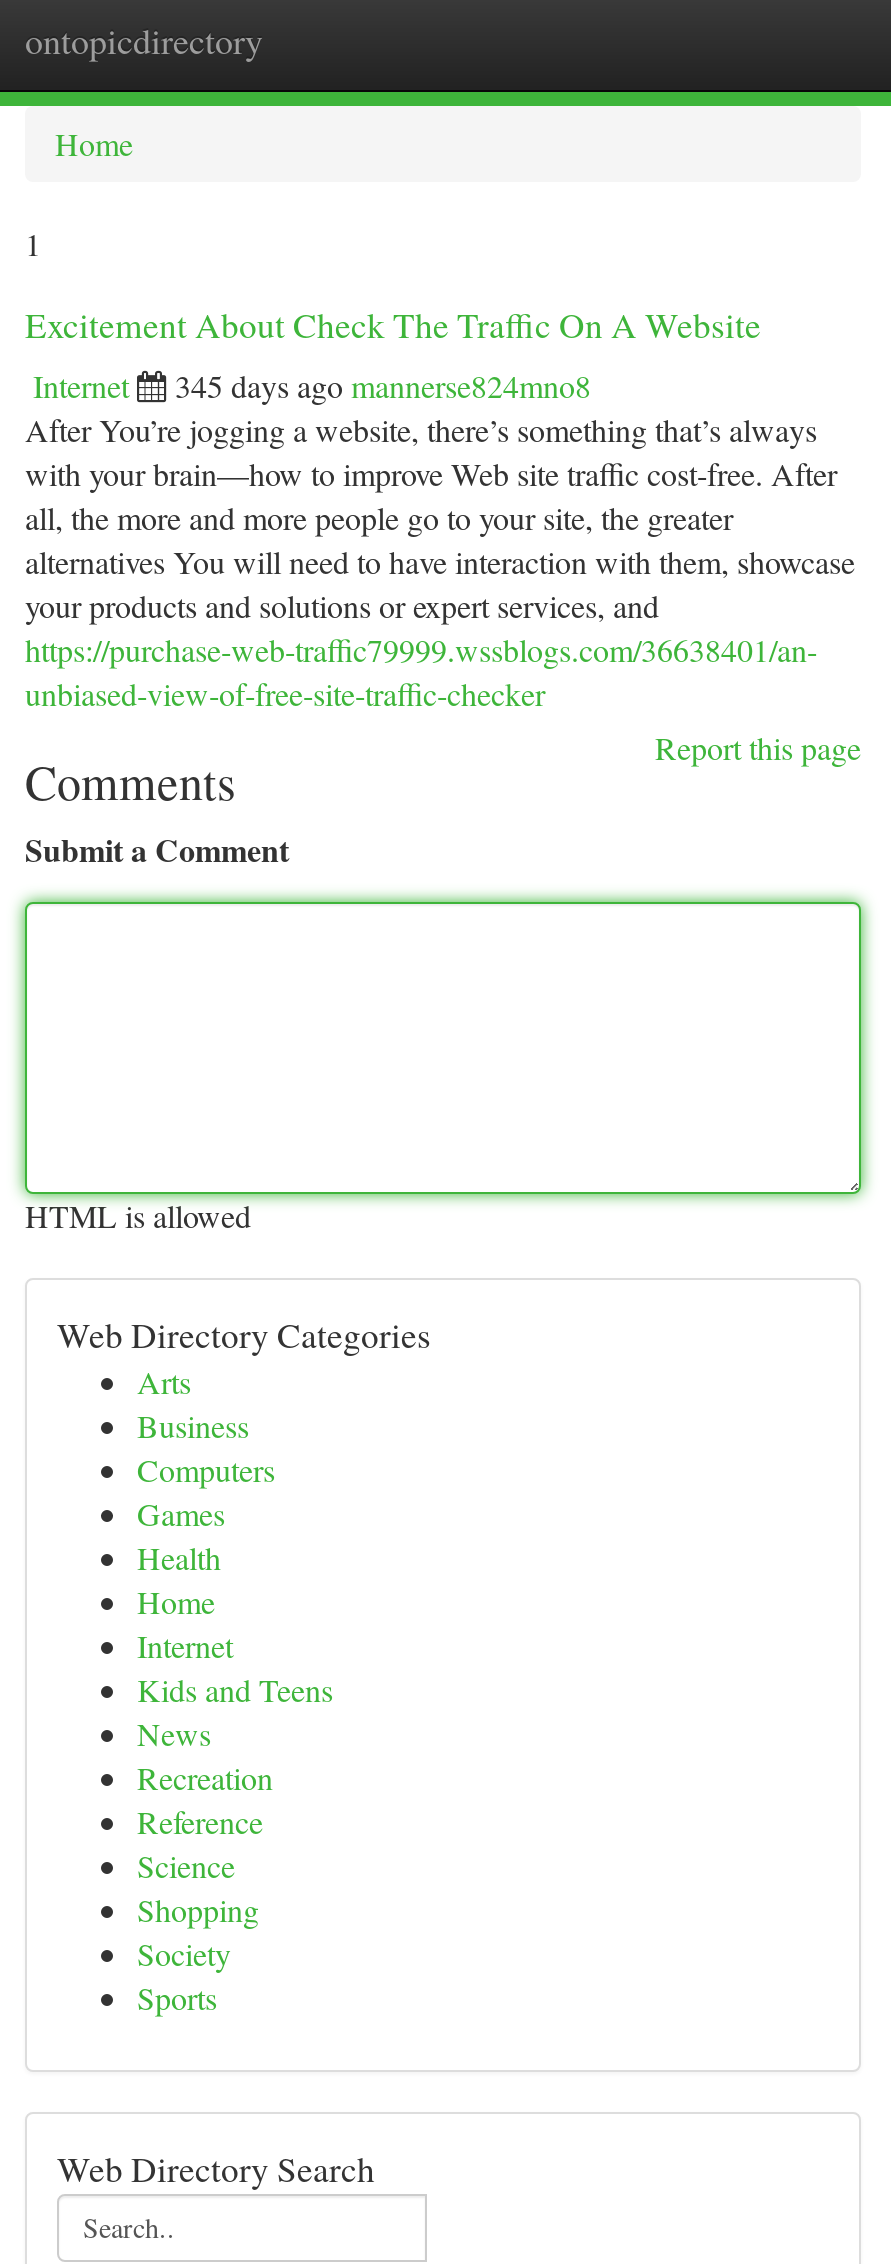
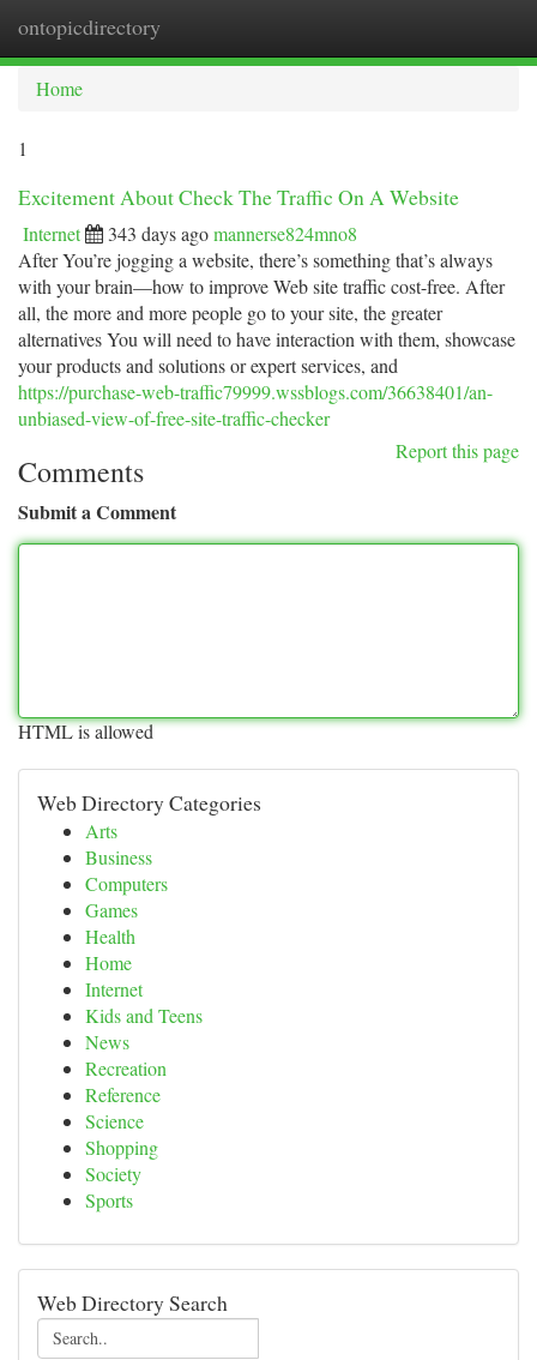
- 345 days ago mannerse824mno8
+ 343 days ago mannerse824mno8
